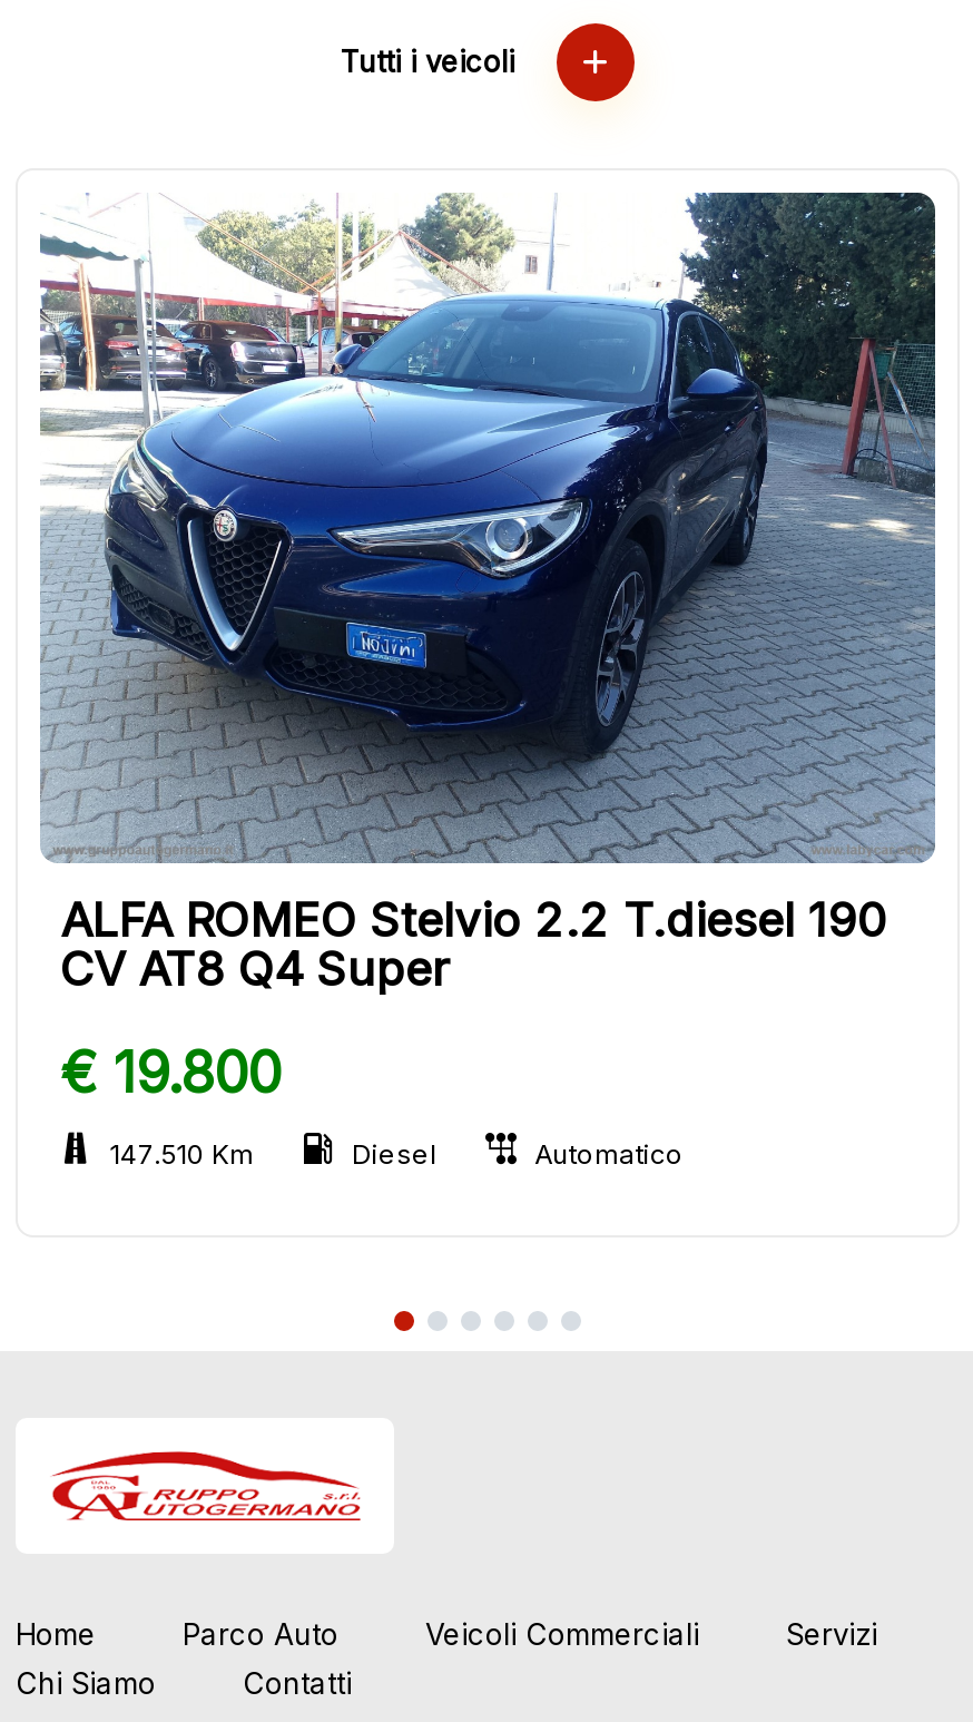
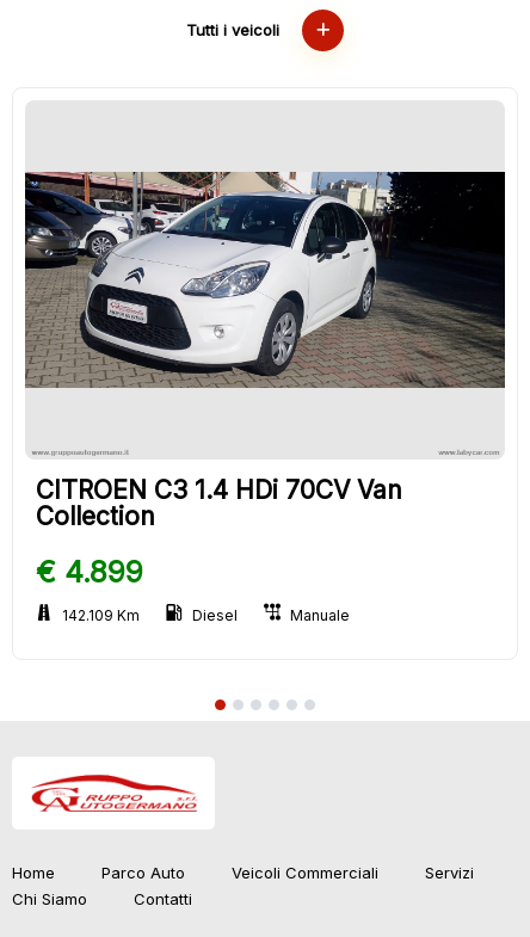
- [image]
- ALFA ROMEO Stelvio 2.2 T.diesel 190
- CV AT8 Q4 Super
+ [image]
+ CITROEN C3 1.4 HDi 70CV Van
+ Collection

- € 19.800
+ € 4.899

- 147.510 Km
+ 142.109 Km

- Automatico
+ Manuale
